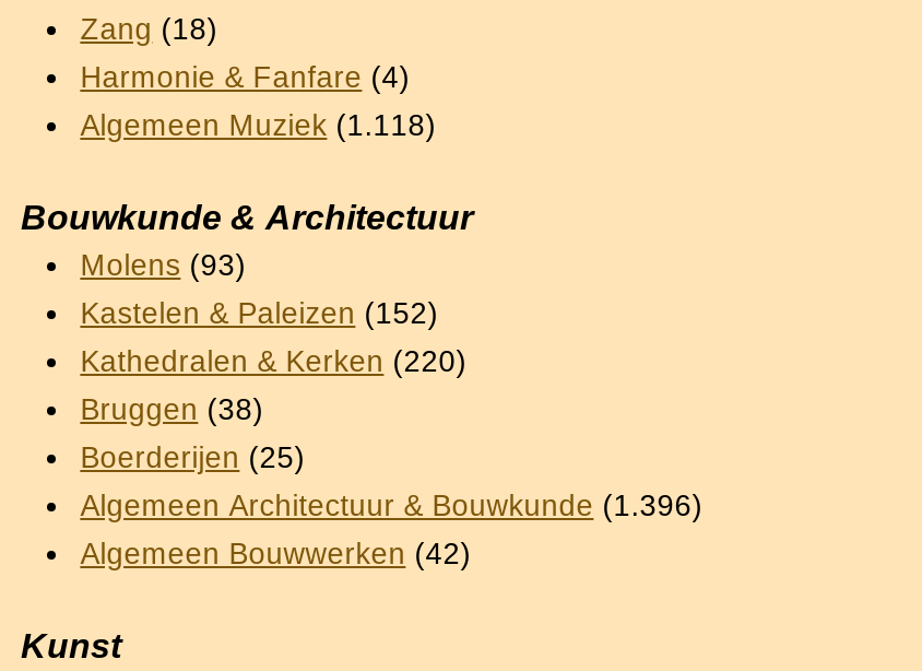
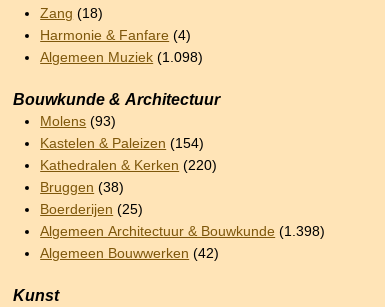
- Algemeen Muziek (1.118)
+ Algemeen Muziek (1.098)

- Kastelen & Paleizen (152)
+ Kastelen & Paleizen (154)

- Algemeen Architectuur & Bouwkunde (1.396)
+ Algemeen Architectuur & Bouwkunde (1.398)
